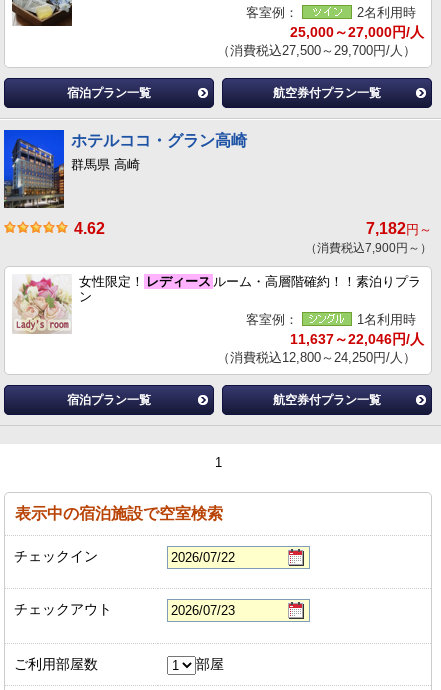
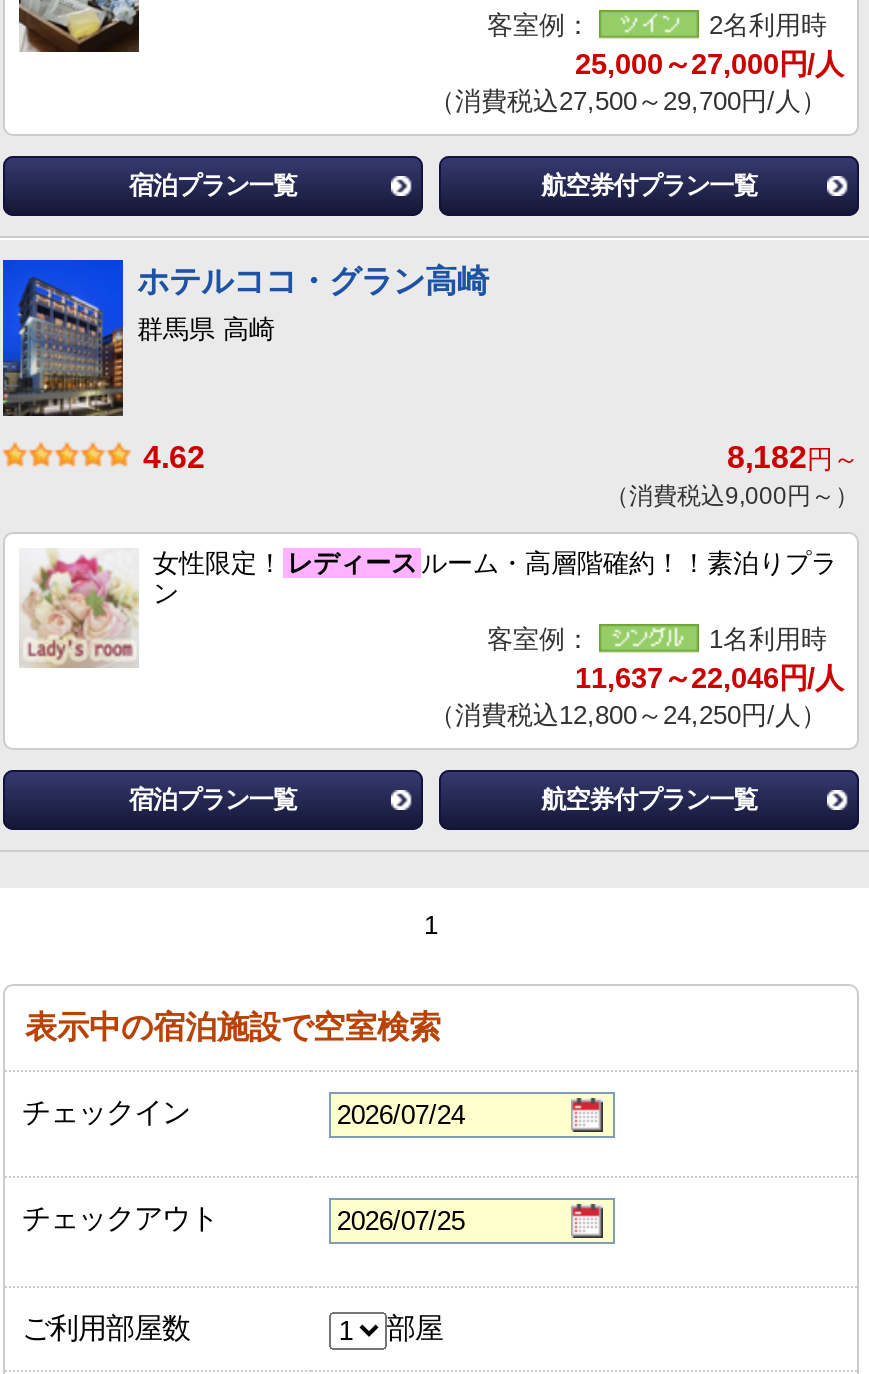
- 7,182円～
+ 8,182円～

- （消費税込7,900円～）
+ （消費税込9,000円～）
